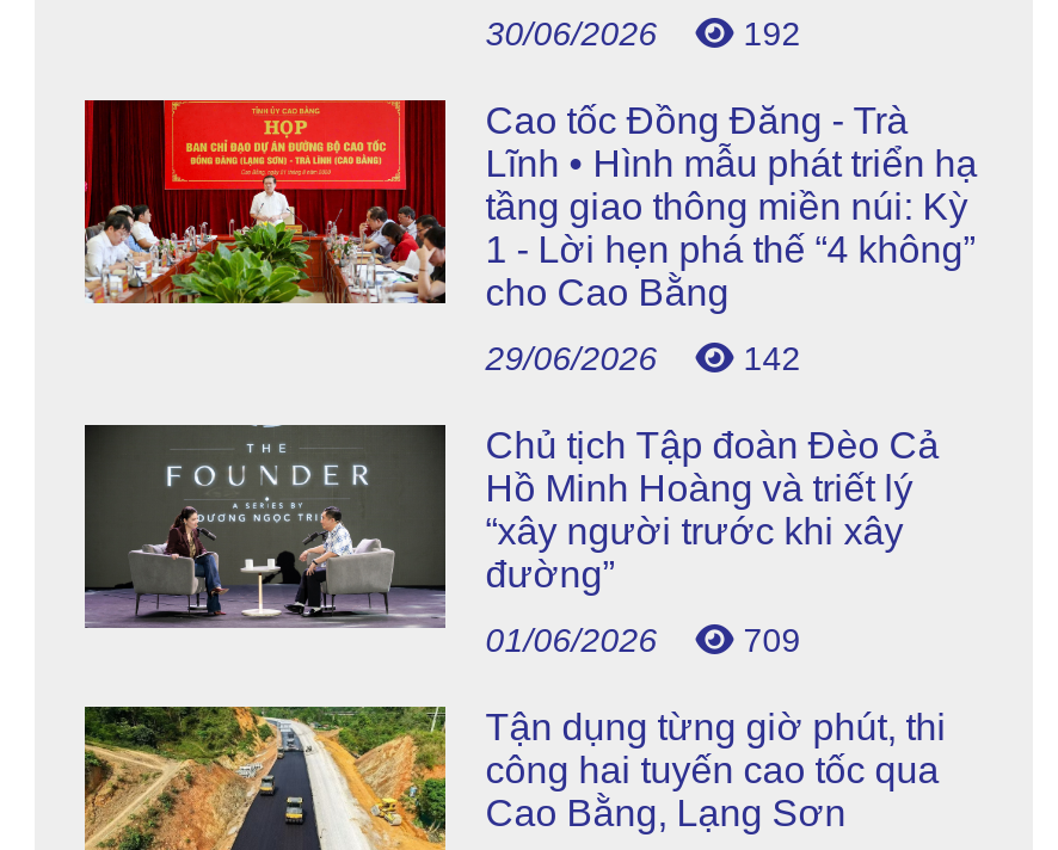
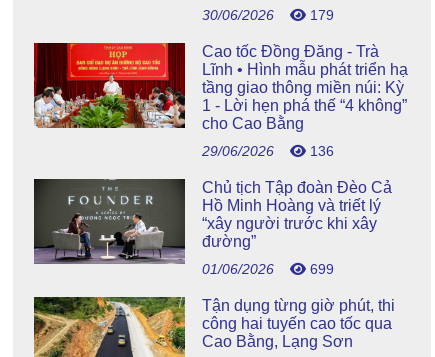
- 30/06/2026 192
+ 30/06/2026 179

- 29/06/2026 142
+ 29/06/2026 136

- 01/06/2026 709
+ 01/06/2026 699
